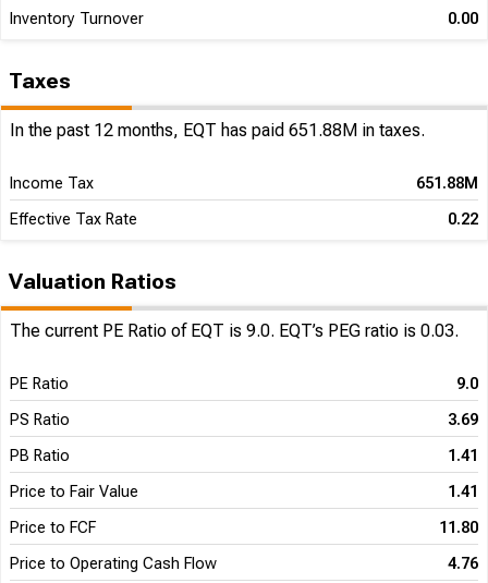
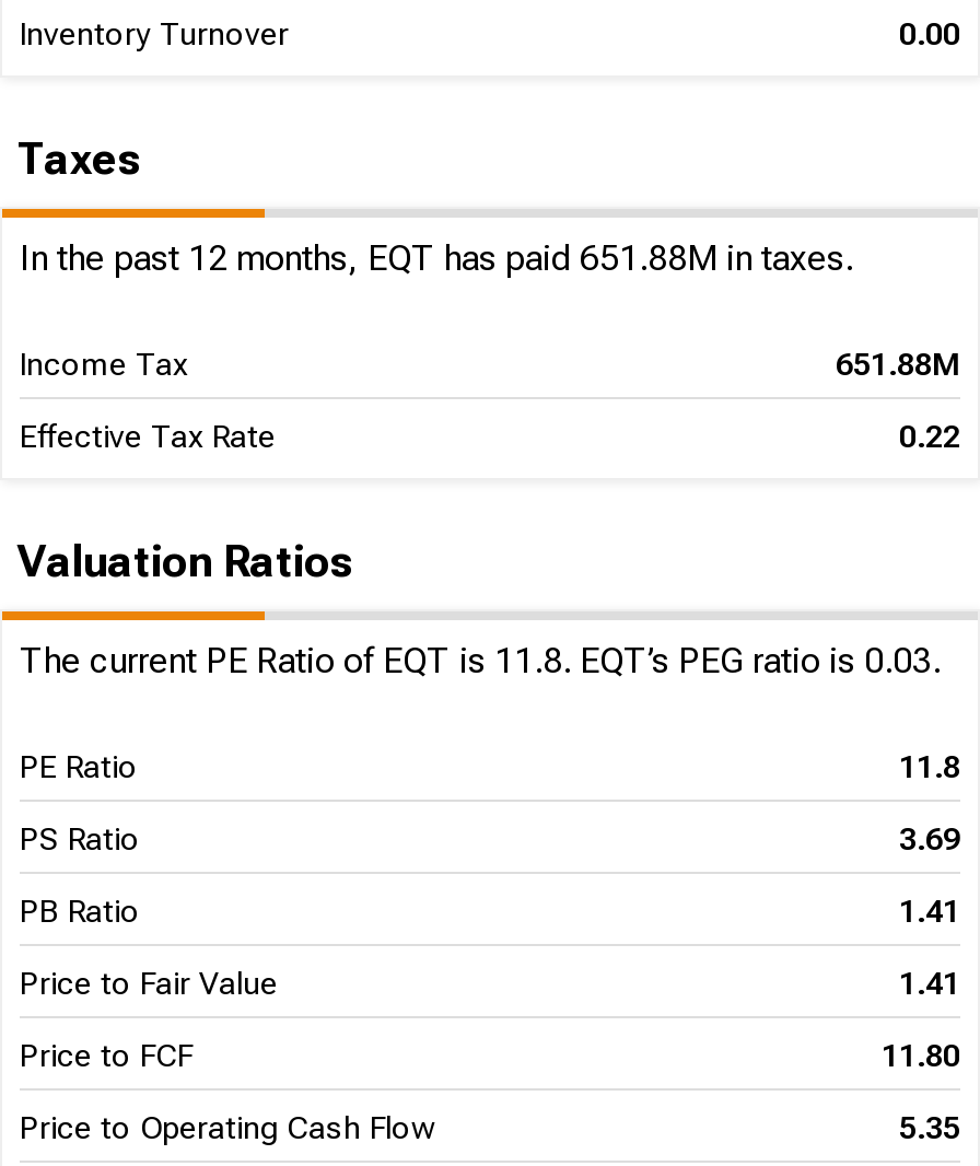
- The current PE Ratio of EQT is 9.0. EQT’s PEG ratio is 0.03.
+ The current PE Ratio of EQT is 11.8. EQT’s PEG ratio is 0.03.

- 9.0
+ 11.8

- 4.76
+ 5.35
